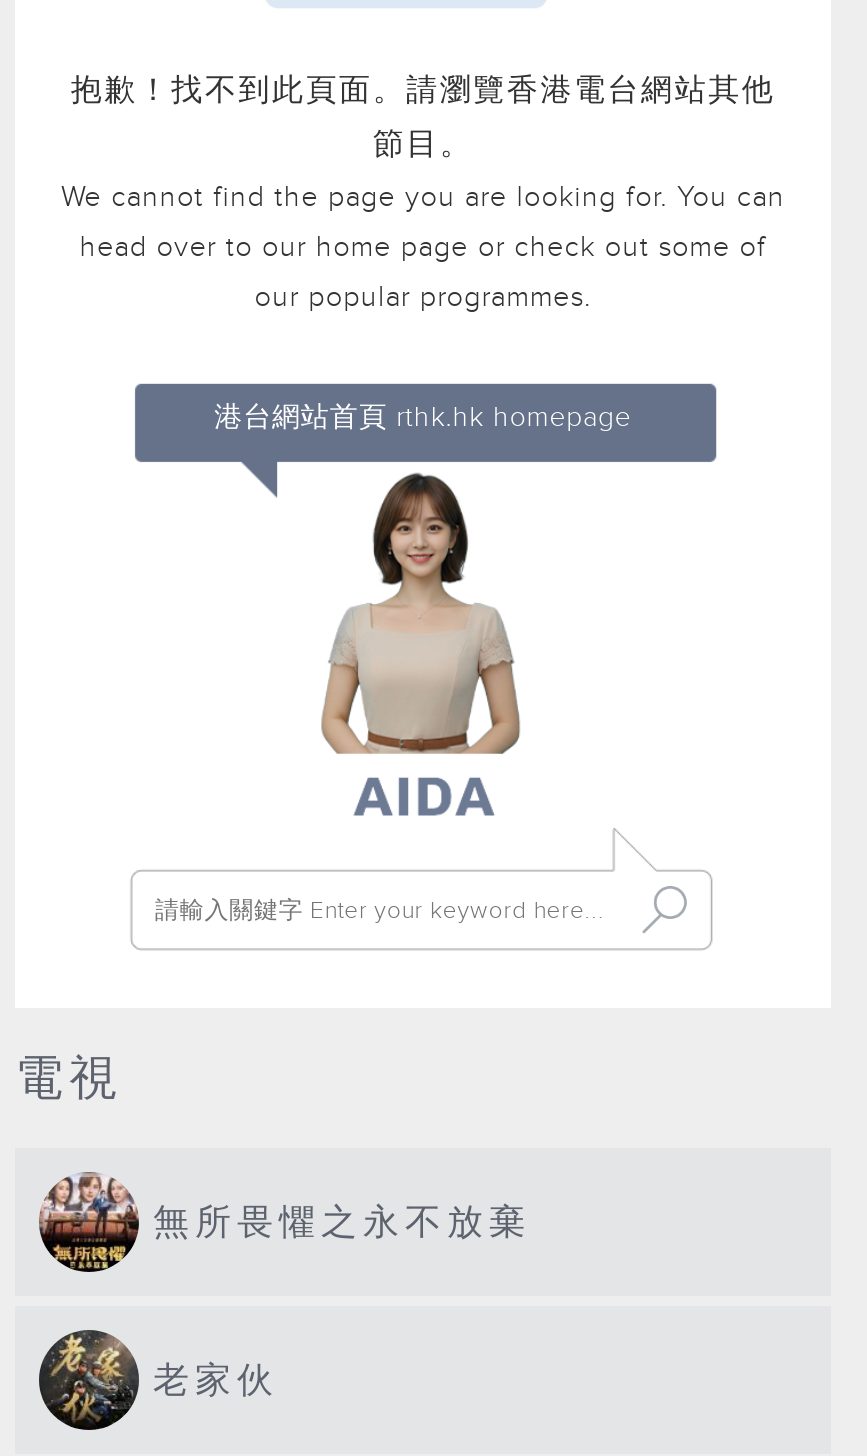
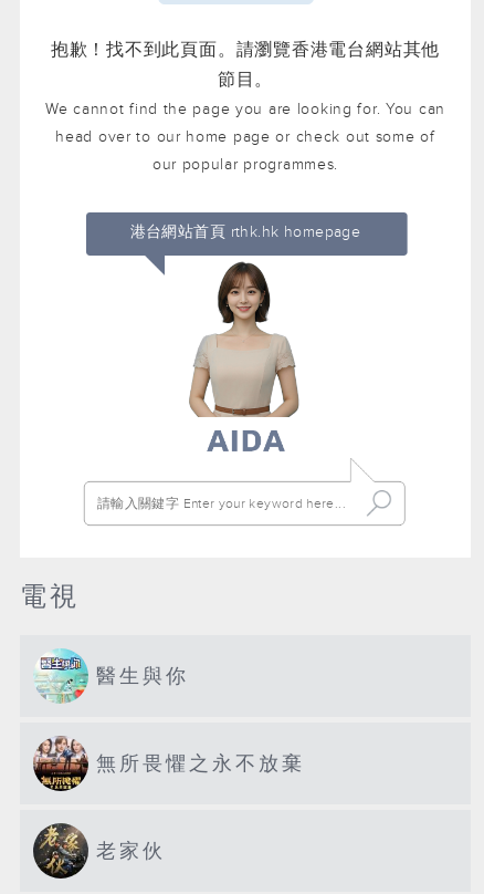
+ [image]
+ 醫生與你
